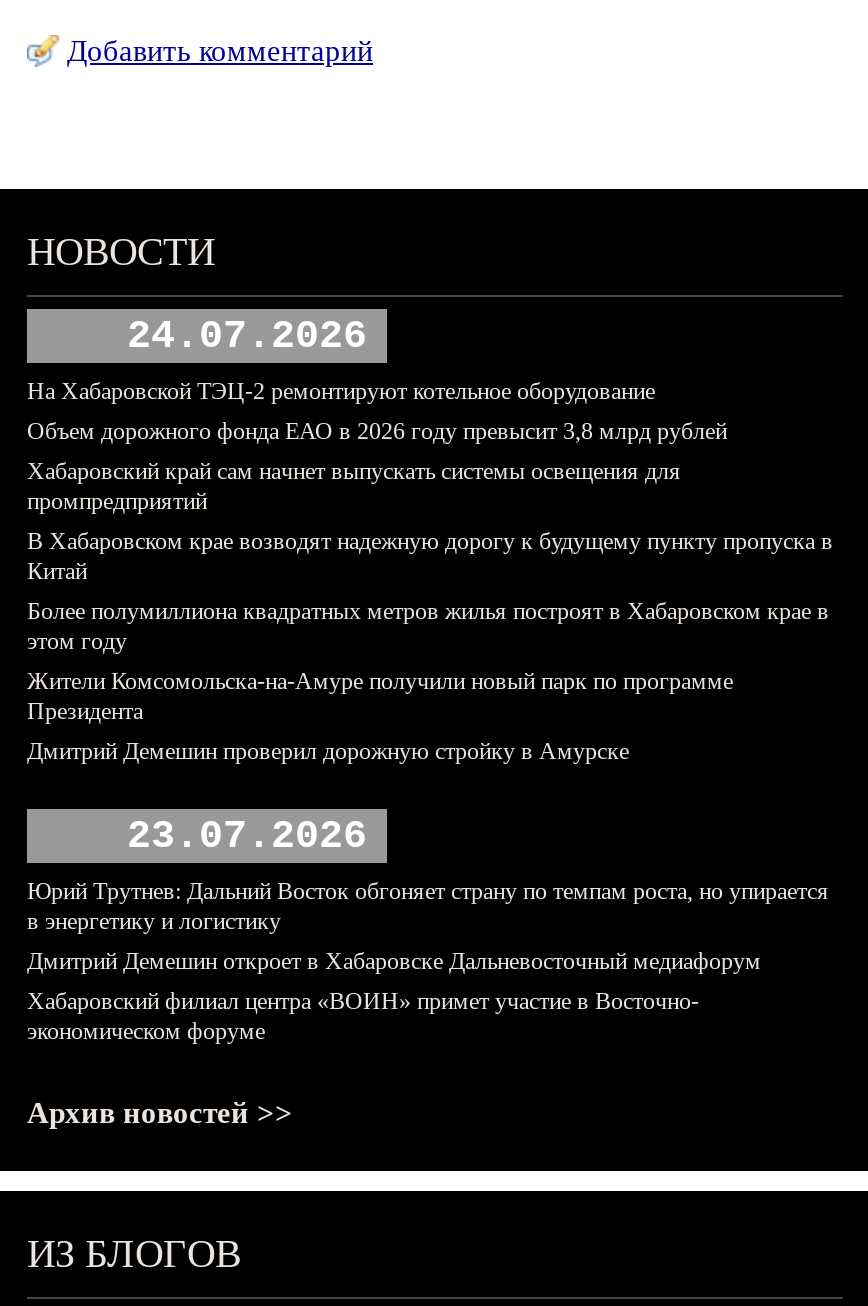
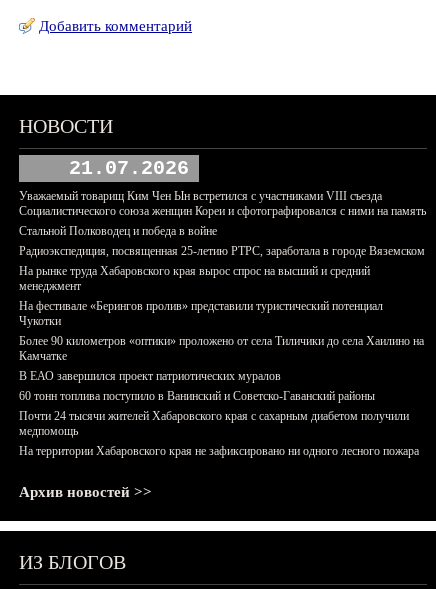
- 24.07.2026
- На Хабаровской ТЭЦ-2 ремонтируют котельное оборудование
- Объем дорожного фонда ЕАО в 2026 году превысит 3,8 млрд рублей
- Хабаровский край сам начнет выпускать системы освещения для
- промпредприятий
- В Хабаровском крае возводят надежную дорогу к будущему пункту пропуска в
- Китай
- Более полумиллиона квадратных метров жилья построят в Хабаровском крае в
- этом году
- Жители Комсомольска-на-Амуре получили новый парк по программе
- Президента
- Дмитрий Демешин проверил дорожную стройку в Амурске
- 23.07.2026
- Юрий Трутнев: Дальний Восток обгоняет страну по темпам роста, но упирается
- в энергетику и логистику
- Дмитрий Демешин откроет в Хабаровске Дальневосточный медиафорум
- Хабаровский филиал центра «ВОИН» примет участие в Восточно-
- экономическом форуме
+ 21.07.2026
+ Уважаемый товарищ Ким Чен Ын встретился с участниками VIII съезда
+ Социалистического союза женщин Кореи и сфотографировался с ними на память
+ Стальной Полководец и победа в войне
+ Радиоэкспедиция, посвященная 25-летию РТРС, заработала в городе Вяземском
+ На рынке труда Хабаровского края вырос спрос на высший и средний
+ менеджмент
+ На фестивале «Берингов пролив» представили туристический потенциал
+ Чукотки
+ Более 90 километров «оптики» проложено от села Тиличики до села Хаилино на
+ Камчатке
+ В ЕАО завершился проект патриотических муралов
+ 60 тонн топлива поступило в Ванинский и Советско-Гаванский районы
+ Почти 24 тысячи жителей Хабаровского края с сахарным диабетом получили
+ медпомощь
+ На территории Хабаровского края не зафиксировано ни одного лесного пожара
